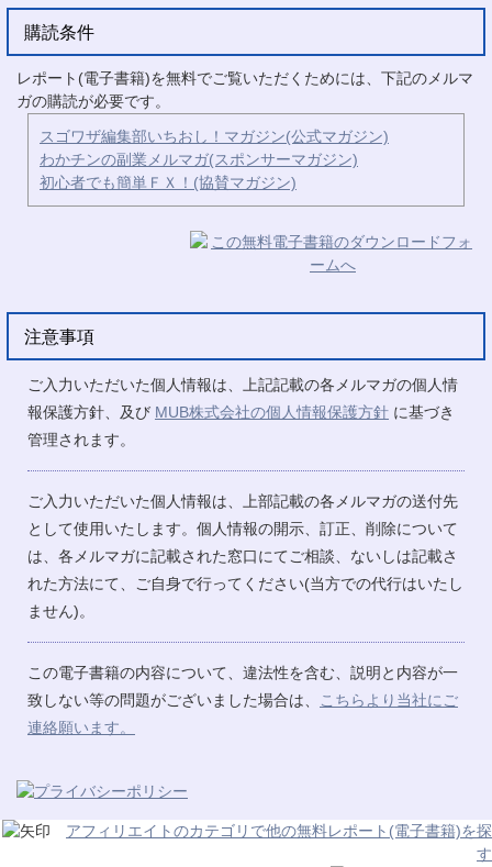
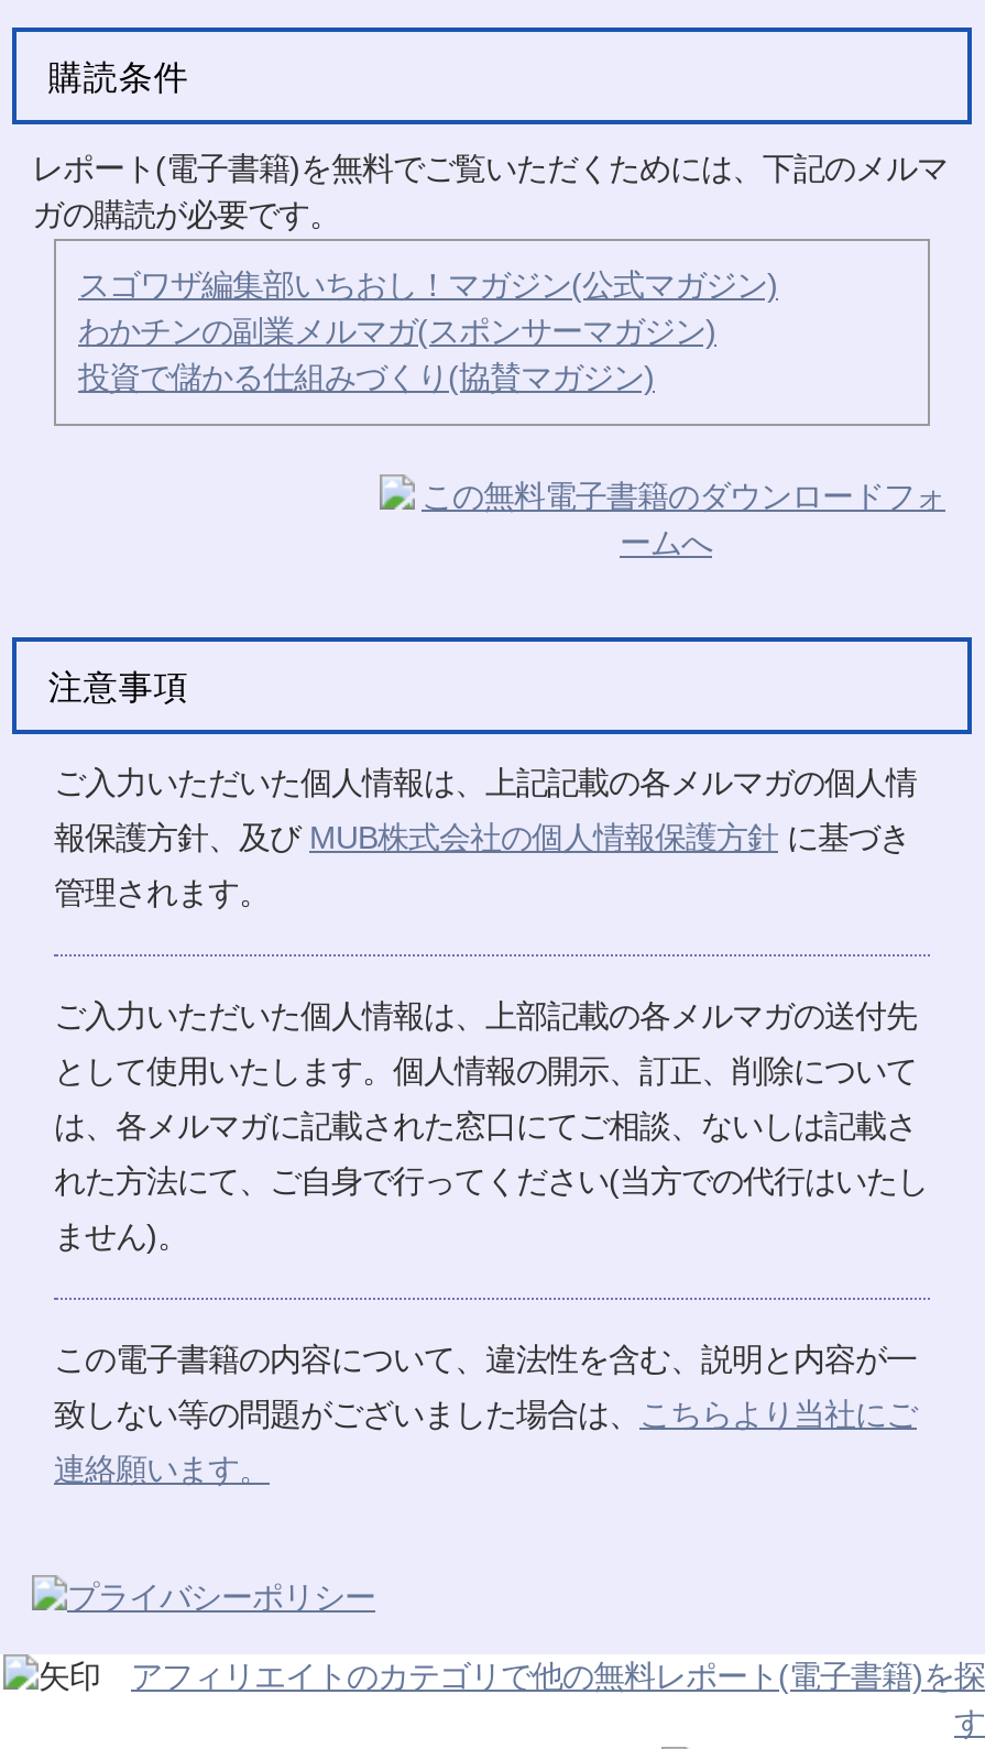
- 初心者でも簡単ＦＸ！(協賛マガジン)
+ 投資で儲かる仕組みづくり(協賛マガジン)
